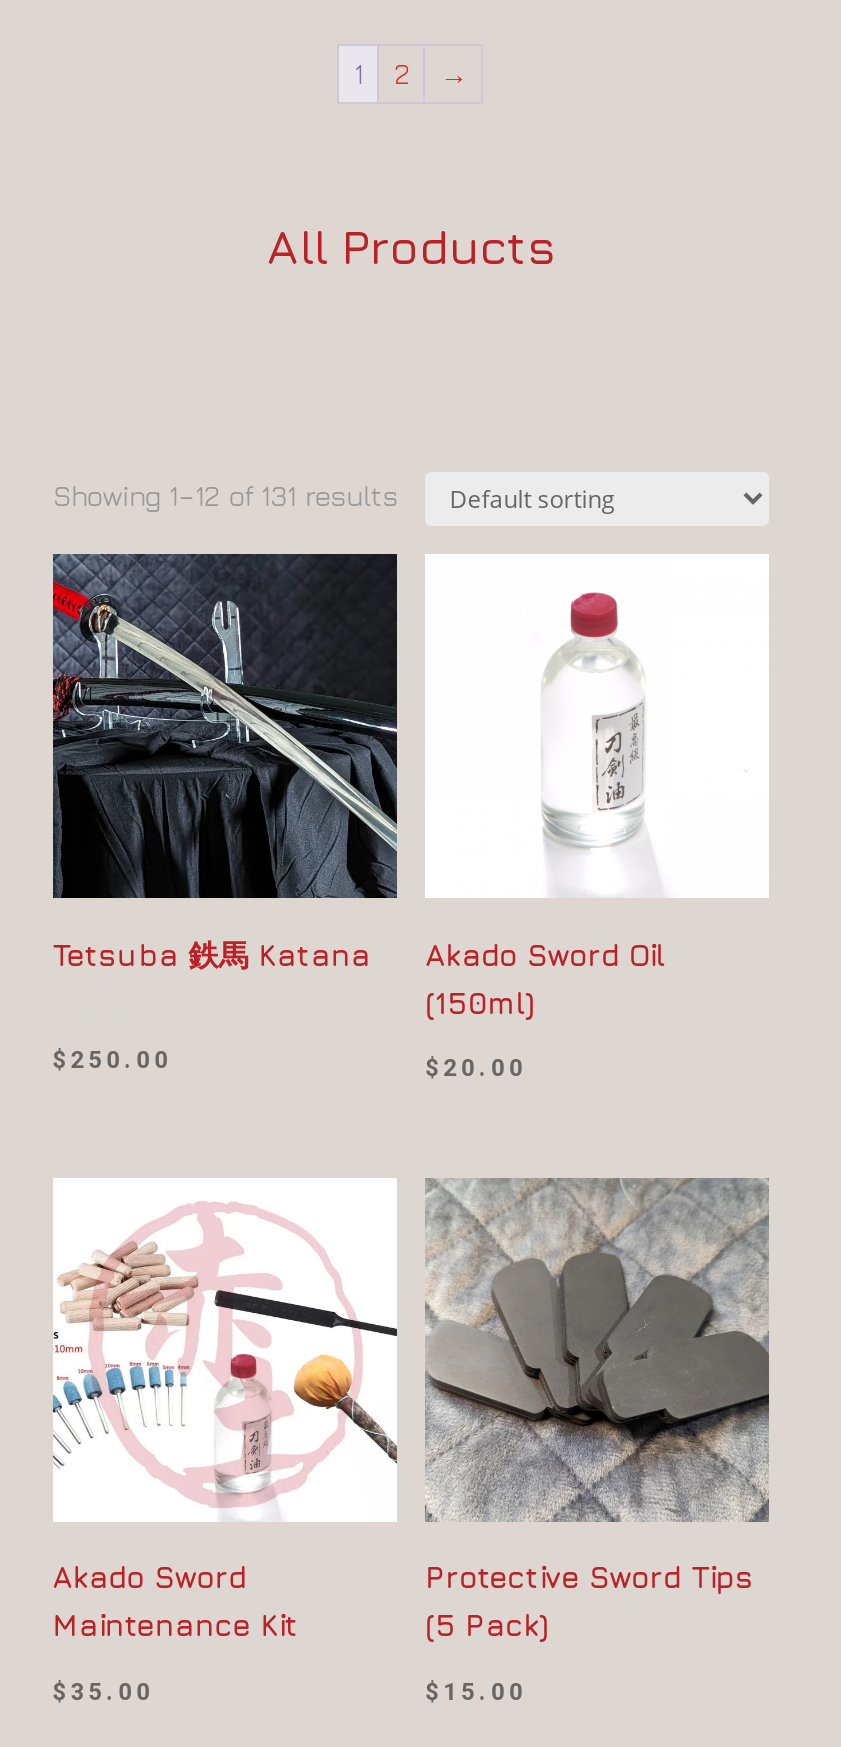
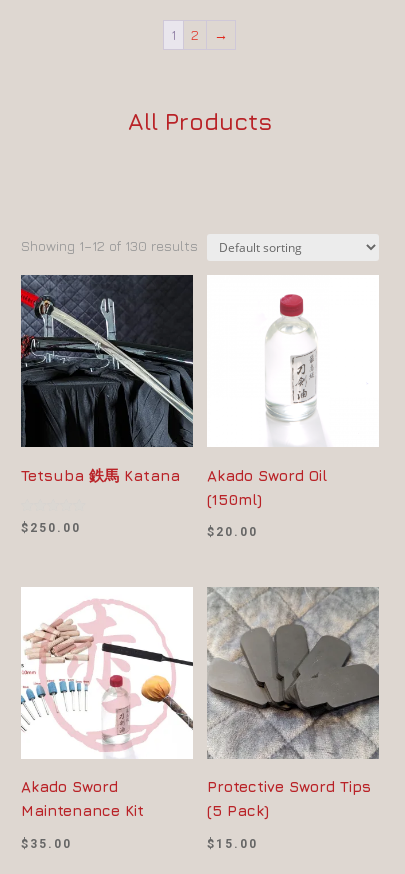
- Showing 1–12 of 131 results
+ Showing 1–12 of 130 results
